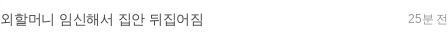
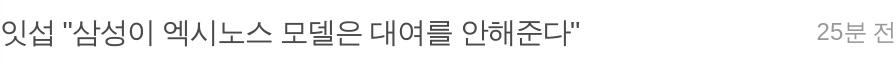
- 외할머니 임신해서 집안 뒤집어짐
+ 잇섭 "삼성이 엑시노스 모델은 대여를 안해준다"
